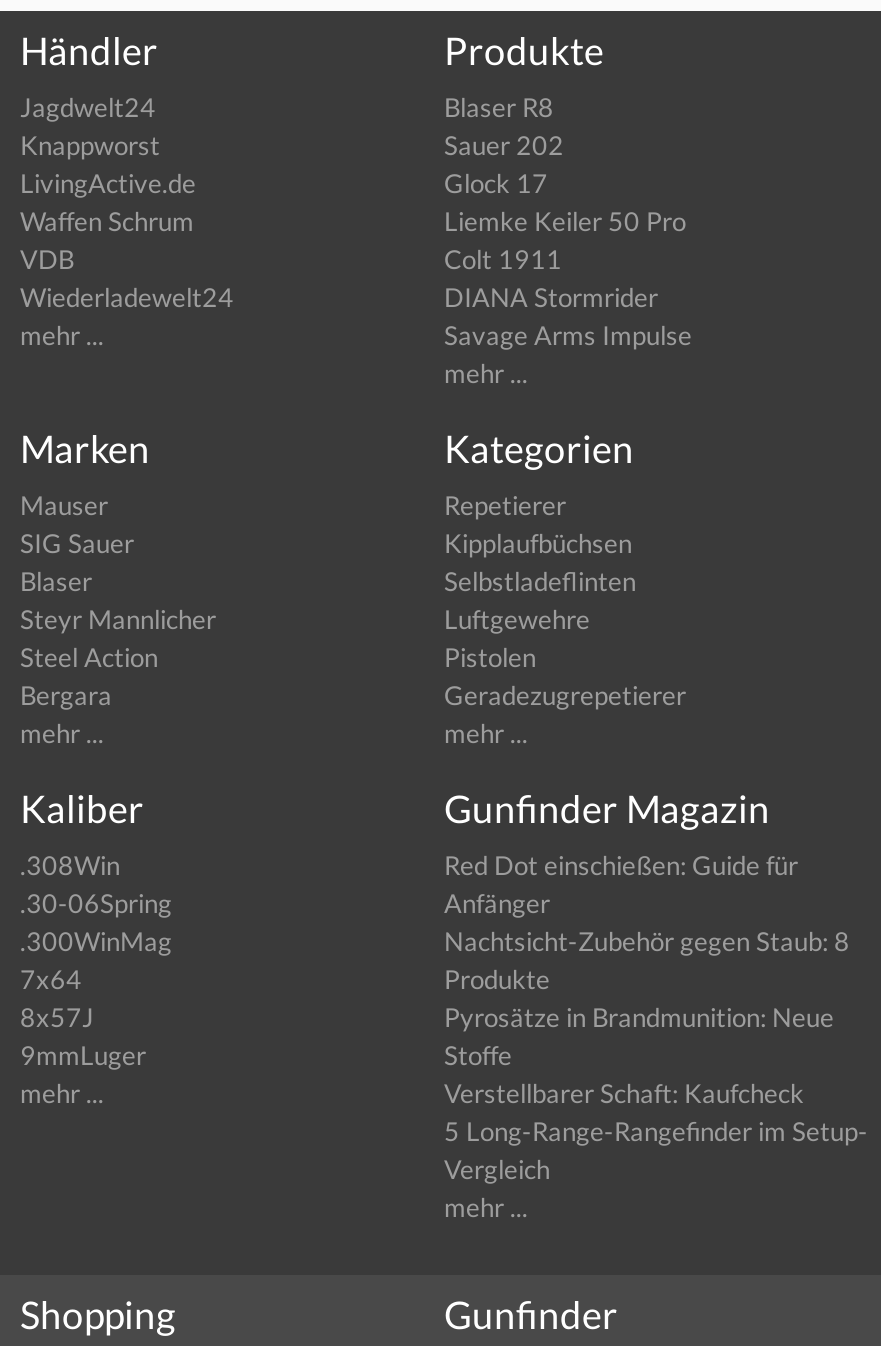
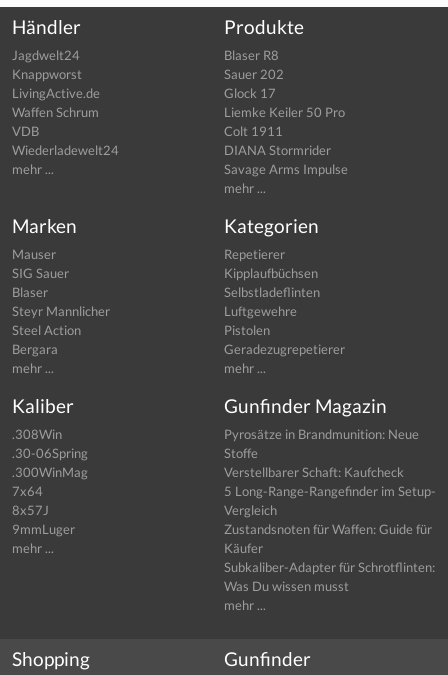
- Red Dot einschießen: Guide für
- Anfänger
- Nachtsicht-Zubehör gegen Staub: 8
- Produkte

moved up: Pyrosätze in Brandmunition: Neue | Stoffe | Verstellbarer Schaft: Kaufcheck | 5 Long-Range-Rangefinder im Setup- | Vergleich

+ Zustandsnoten für Waffen: Guide für
+ Käufer
+ Subkaliber-Adapter für Schrotflinten:
+ Was Du wissen musst
